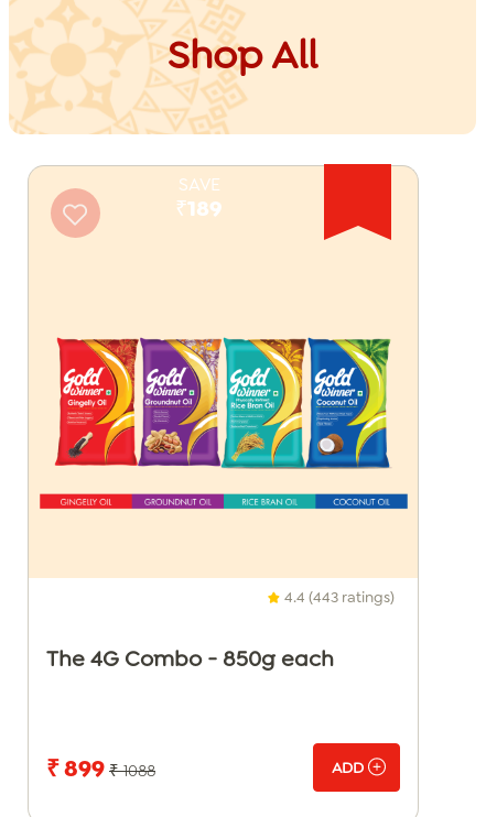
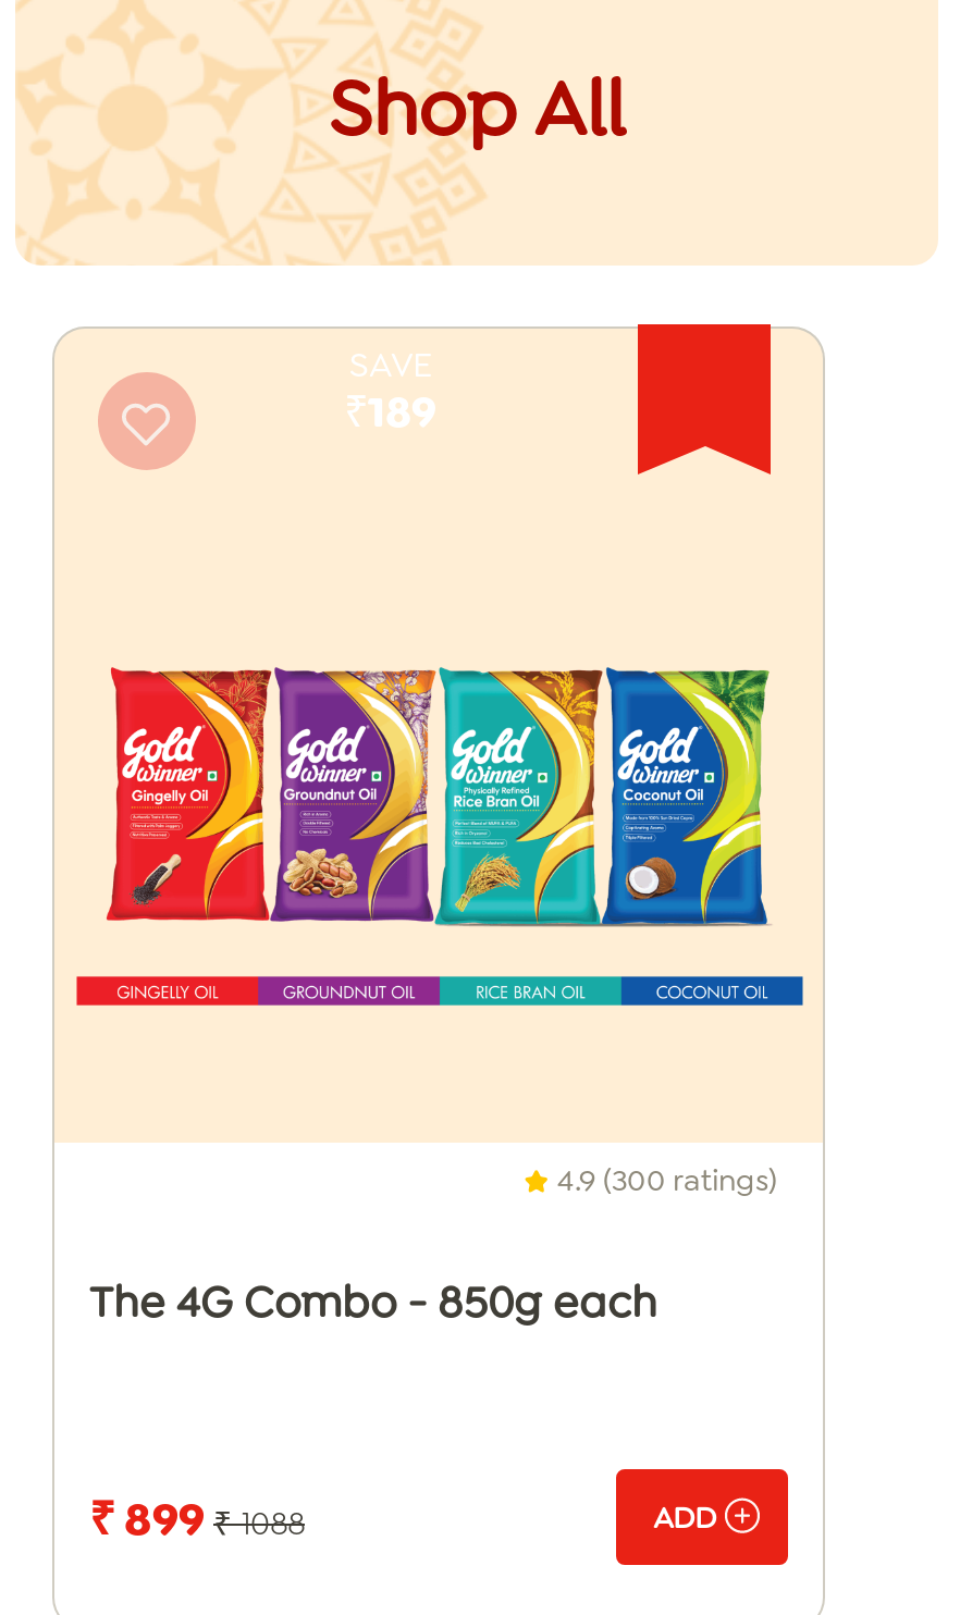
- 4.4 (443 ratings)
+ 4.9 (300 ratings)
